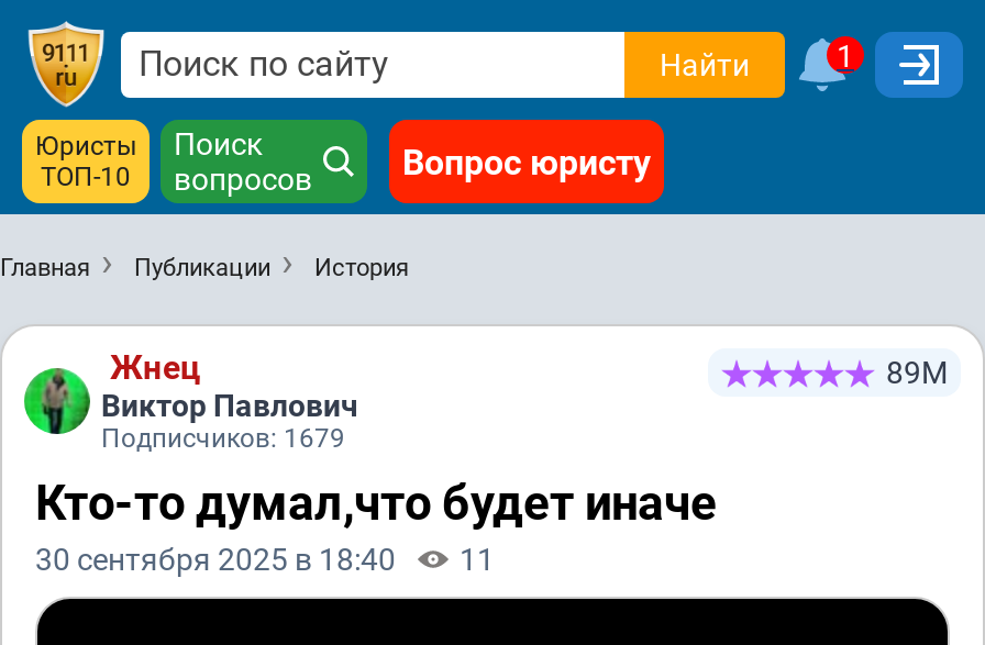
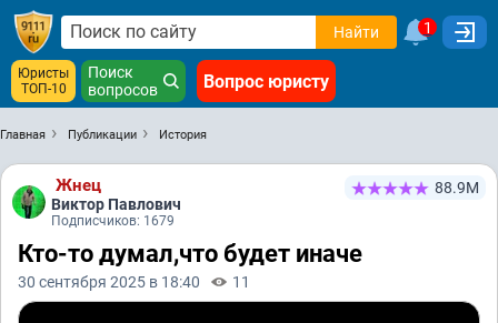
- 89М
+ 88.9М
